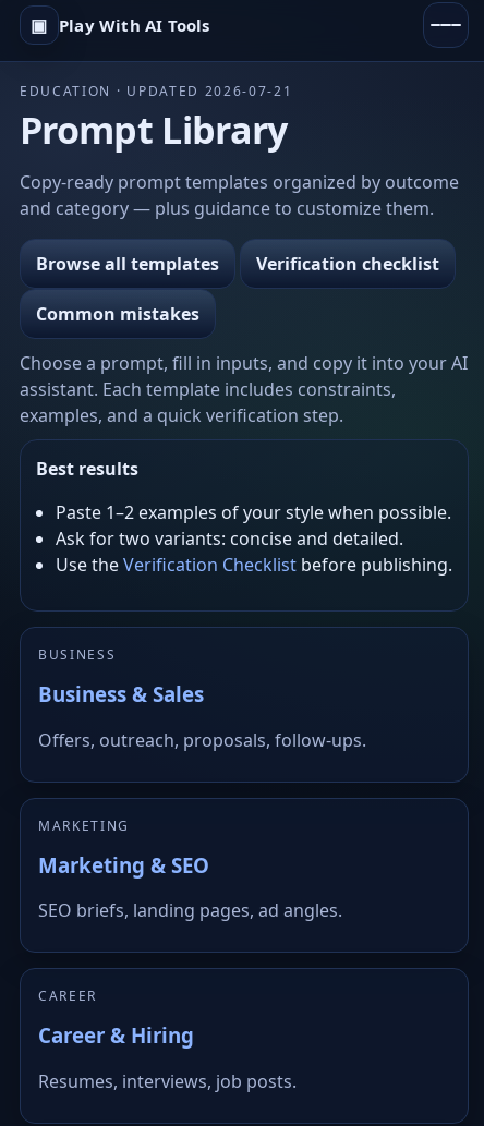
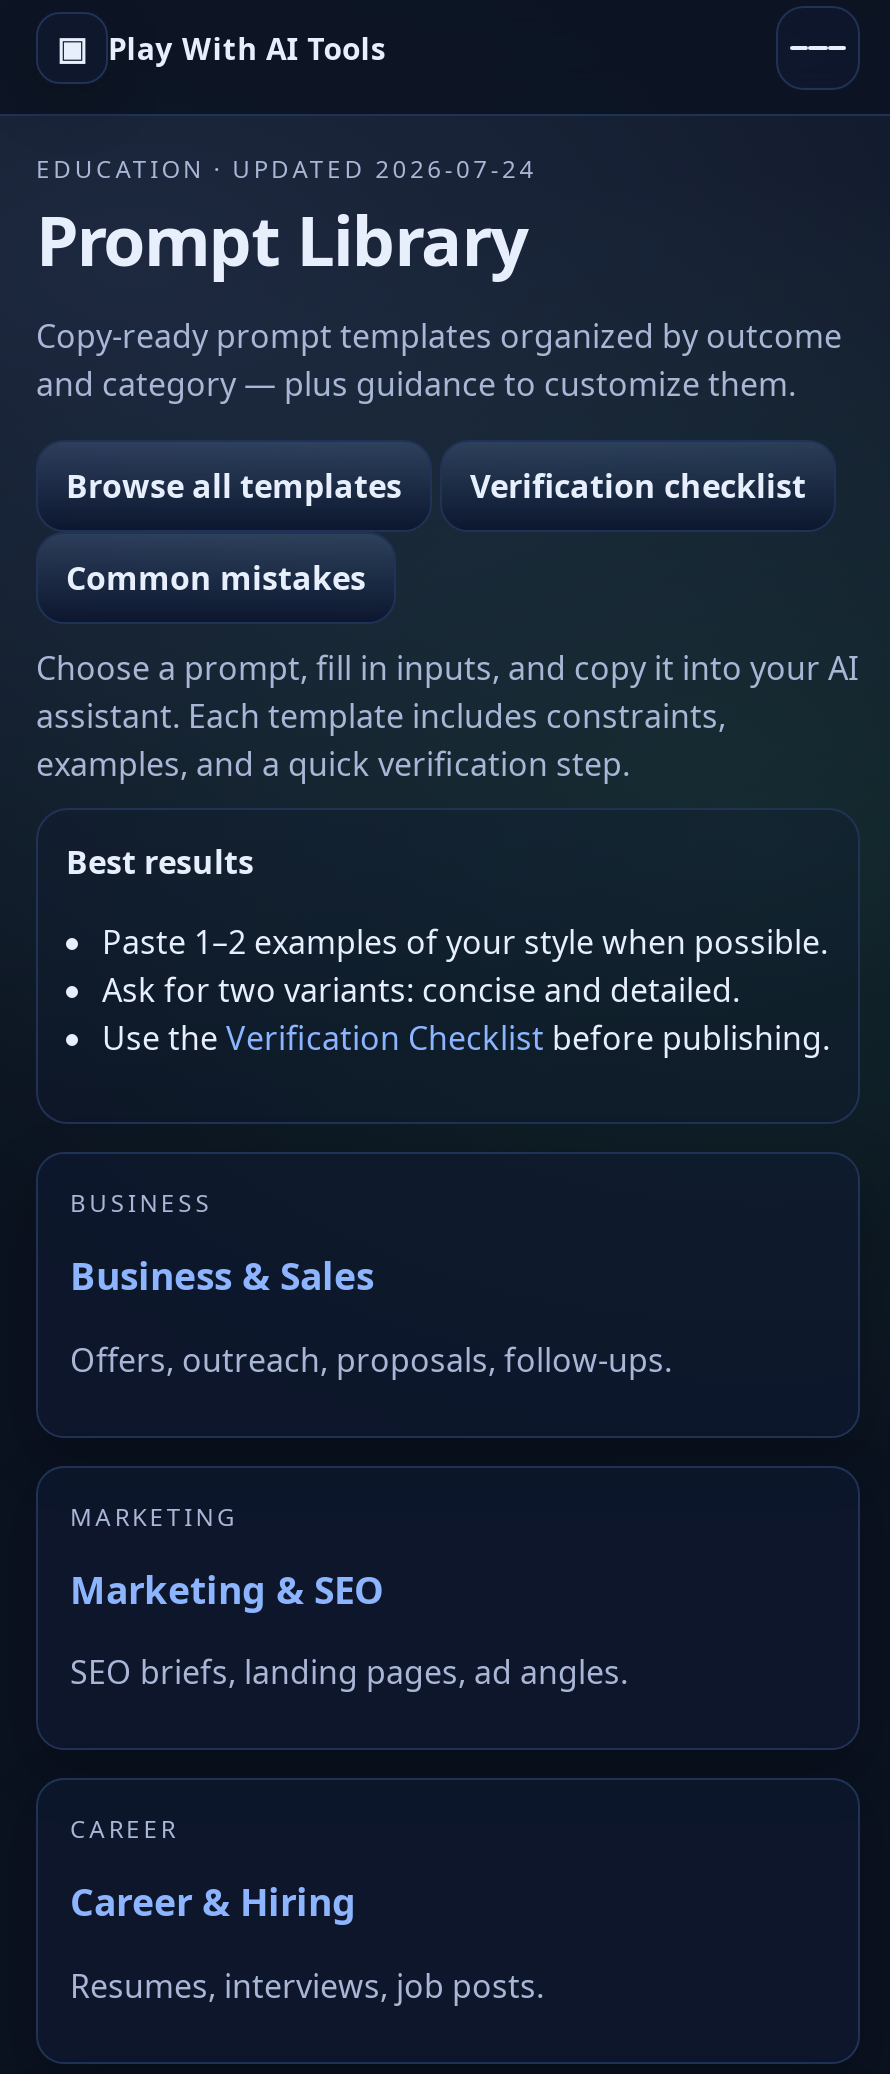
- EDUCATION · UPDATED 2026-07-21
+ EDUCATION · UPDATED 2026-07-24
